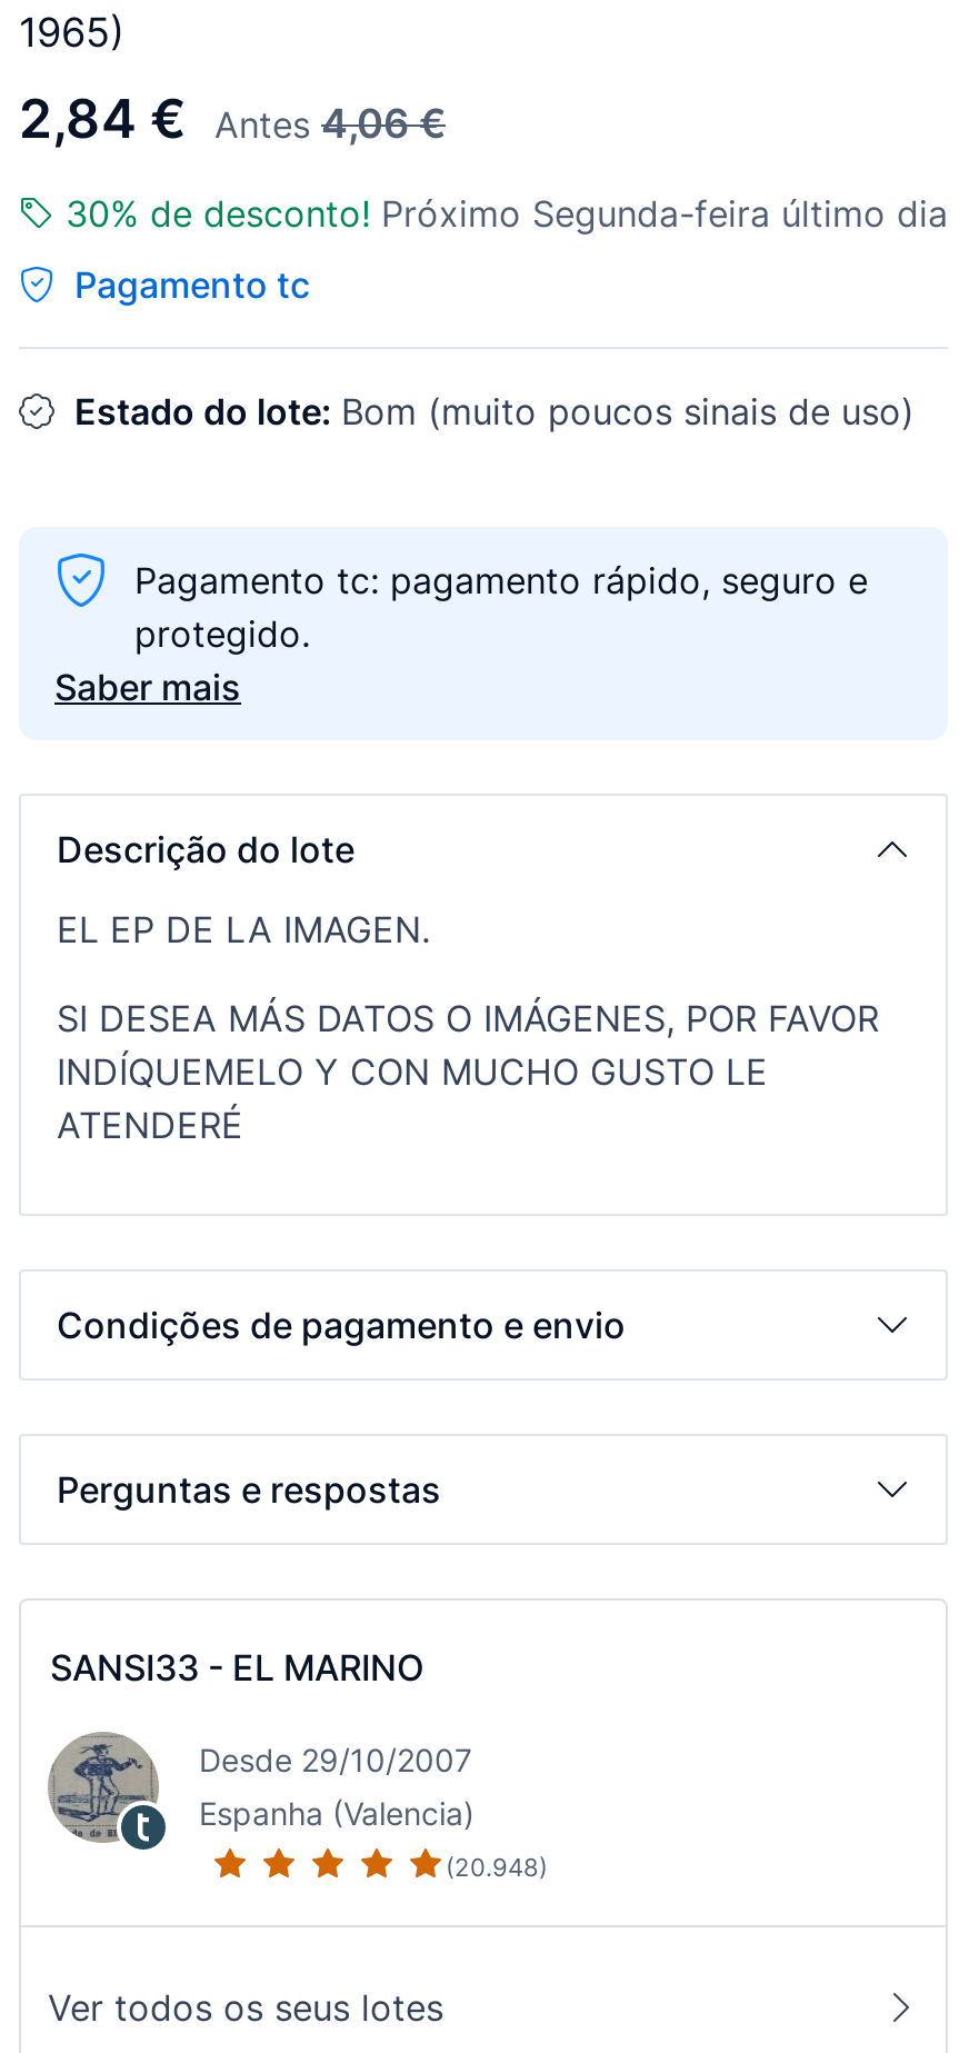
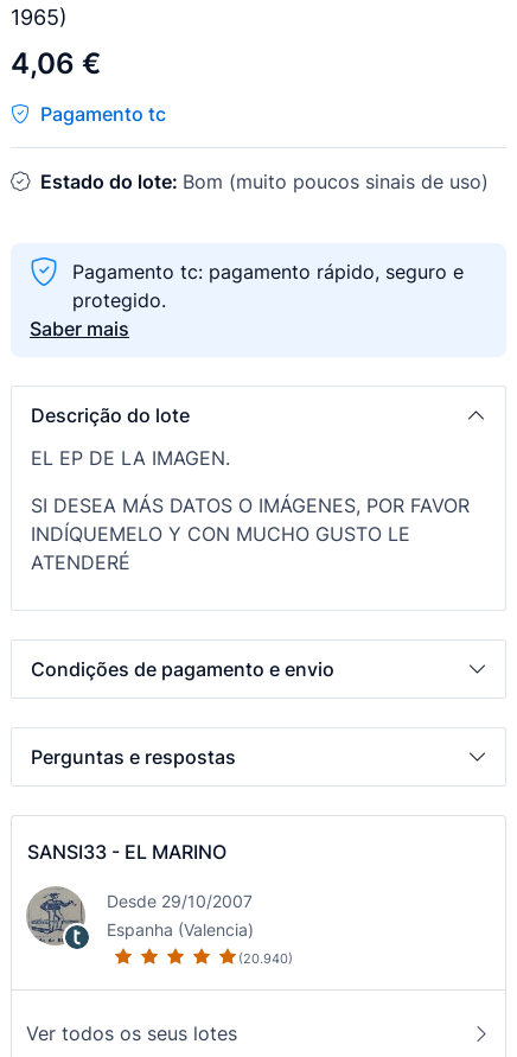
- 2,84 €
- Antes 4,06 €
- 30% de desconto! Próximo Segunda-feira último dia
+ 4,06 €

- (20.948)
+ (20.940)
